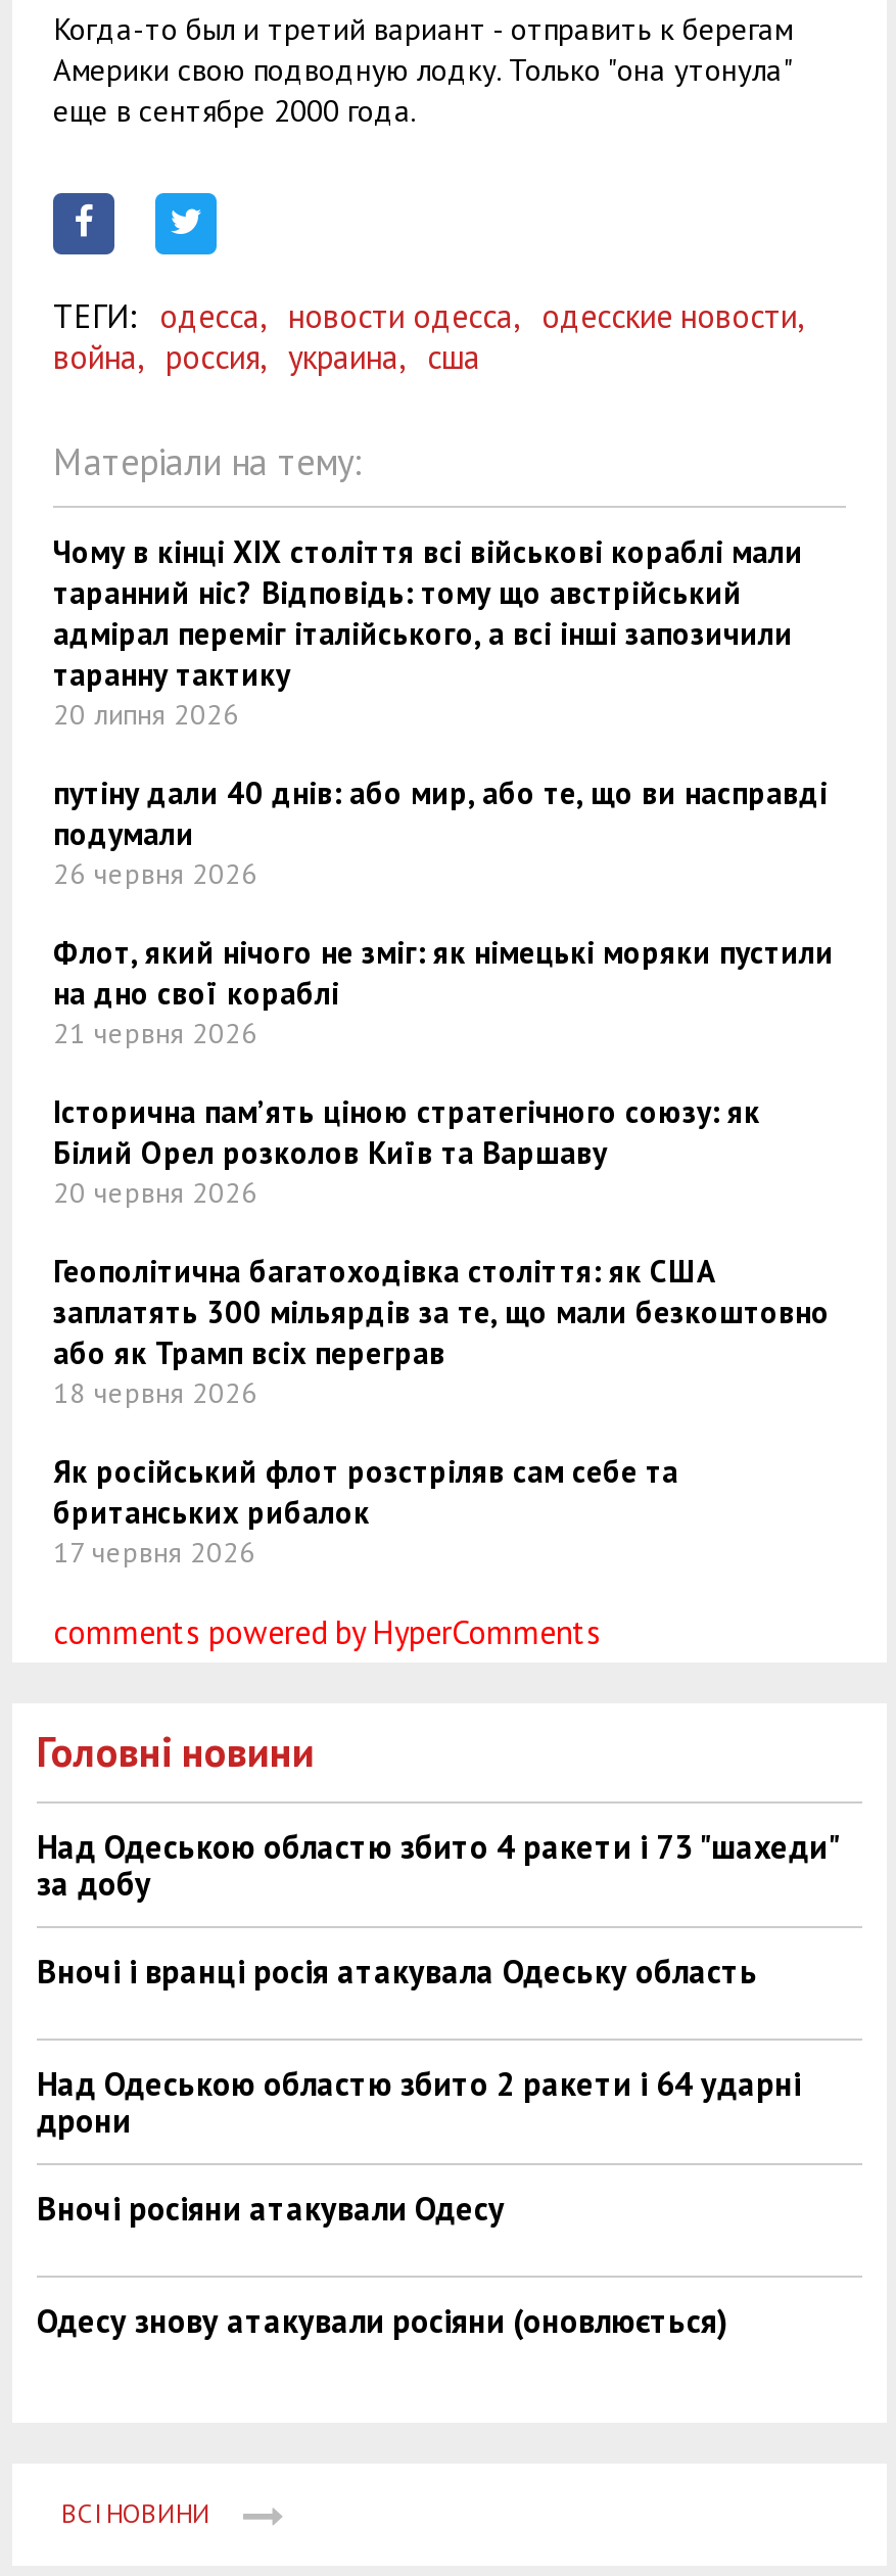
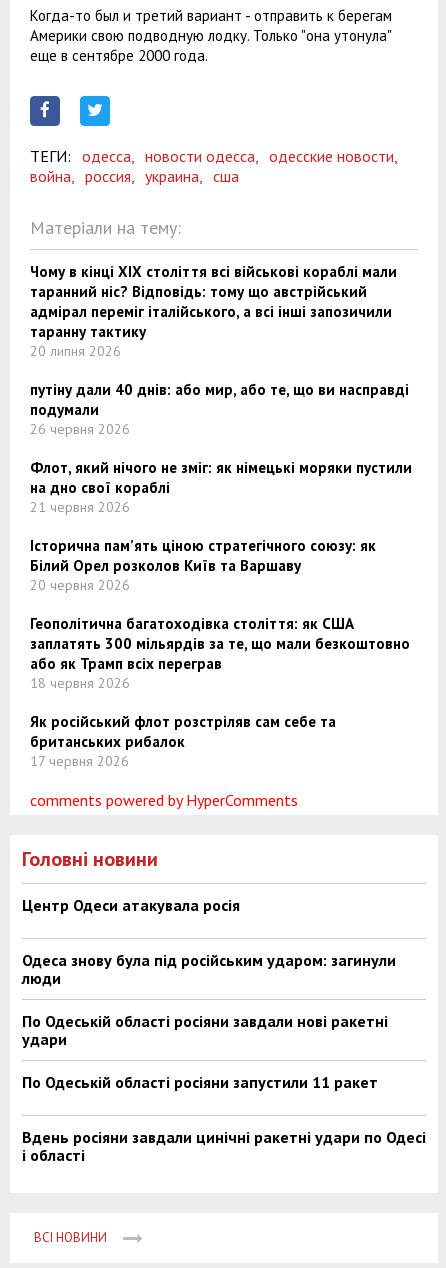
- Над Одеською областю збито 4 ракети і 73 "шахеди"
- за добу
+ Центр Одеси атакувала росія

- Вночі і вранці росія атакувала Одеську область
+ Одеса знову була під російським ударом: загинули
+ люди

- Над Одеською областю збито 2 ракети і 64 ударні
- дрони
+ По Одеській області росіяни завдали нові ракетні
+ удари

- Вночі росіяни атакували Одесу
+ По Одеській області росіяни запустили 11 ракет

- Одесу знову атакували росіяни (оновлюється)
+ Вдень росіяни завдали цинічні ракетні удари по Одесі
+ і області
